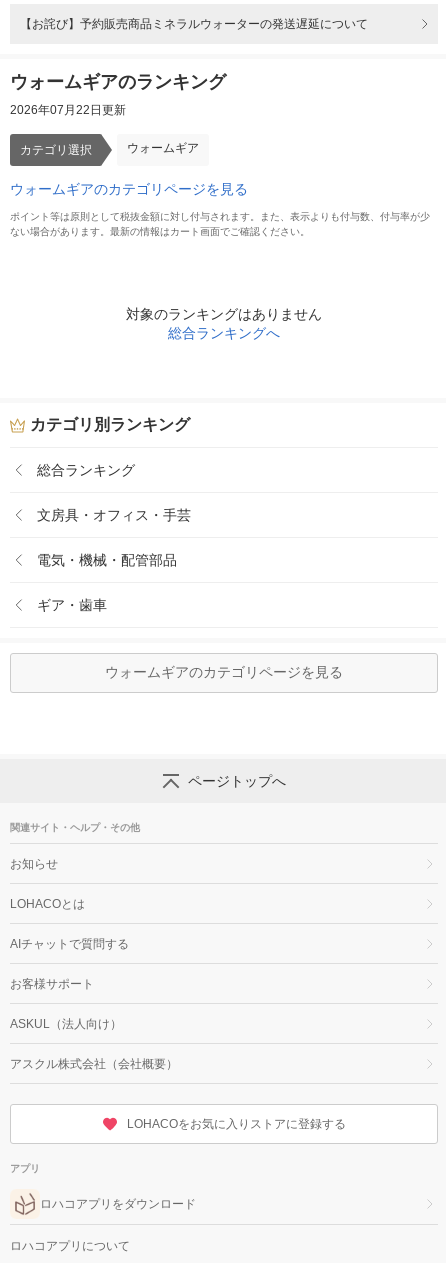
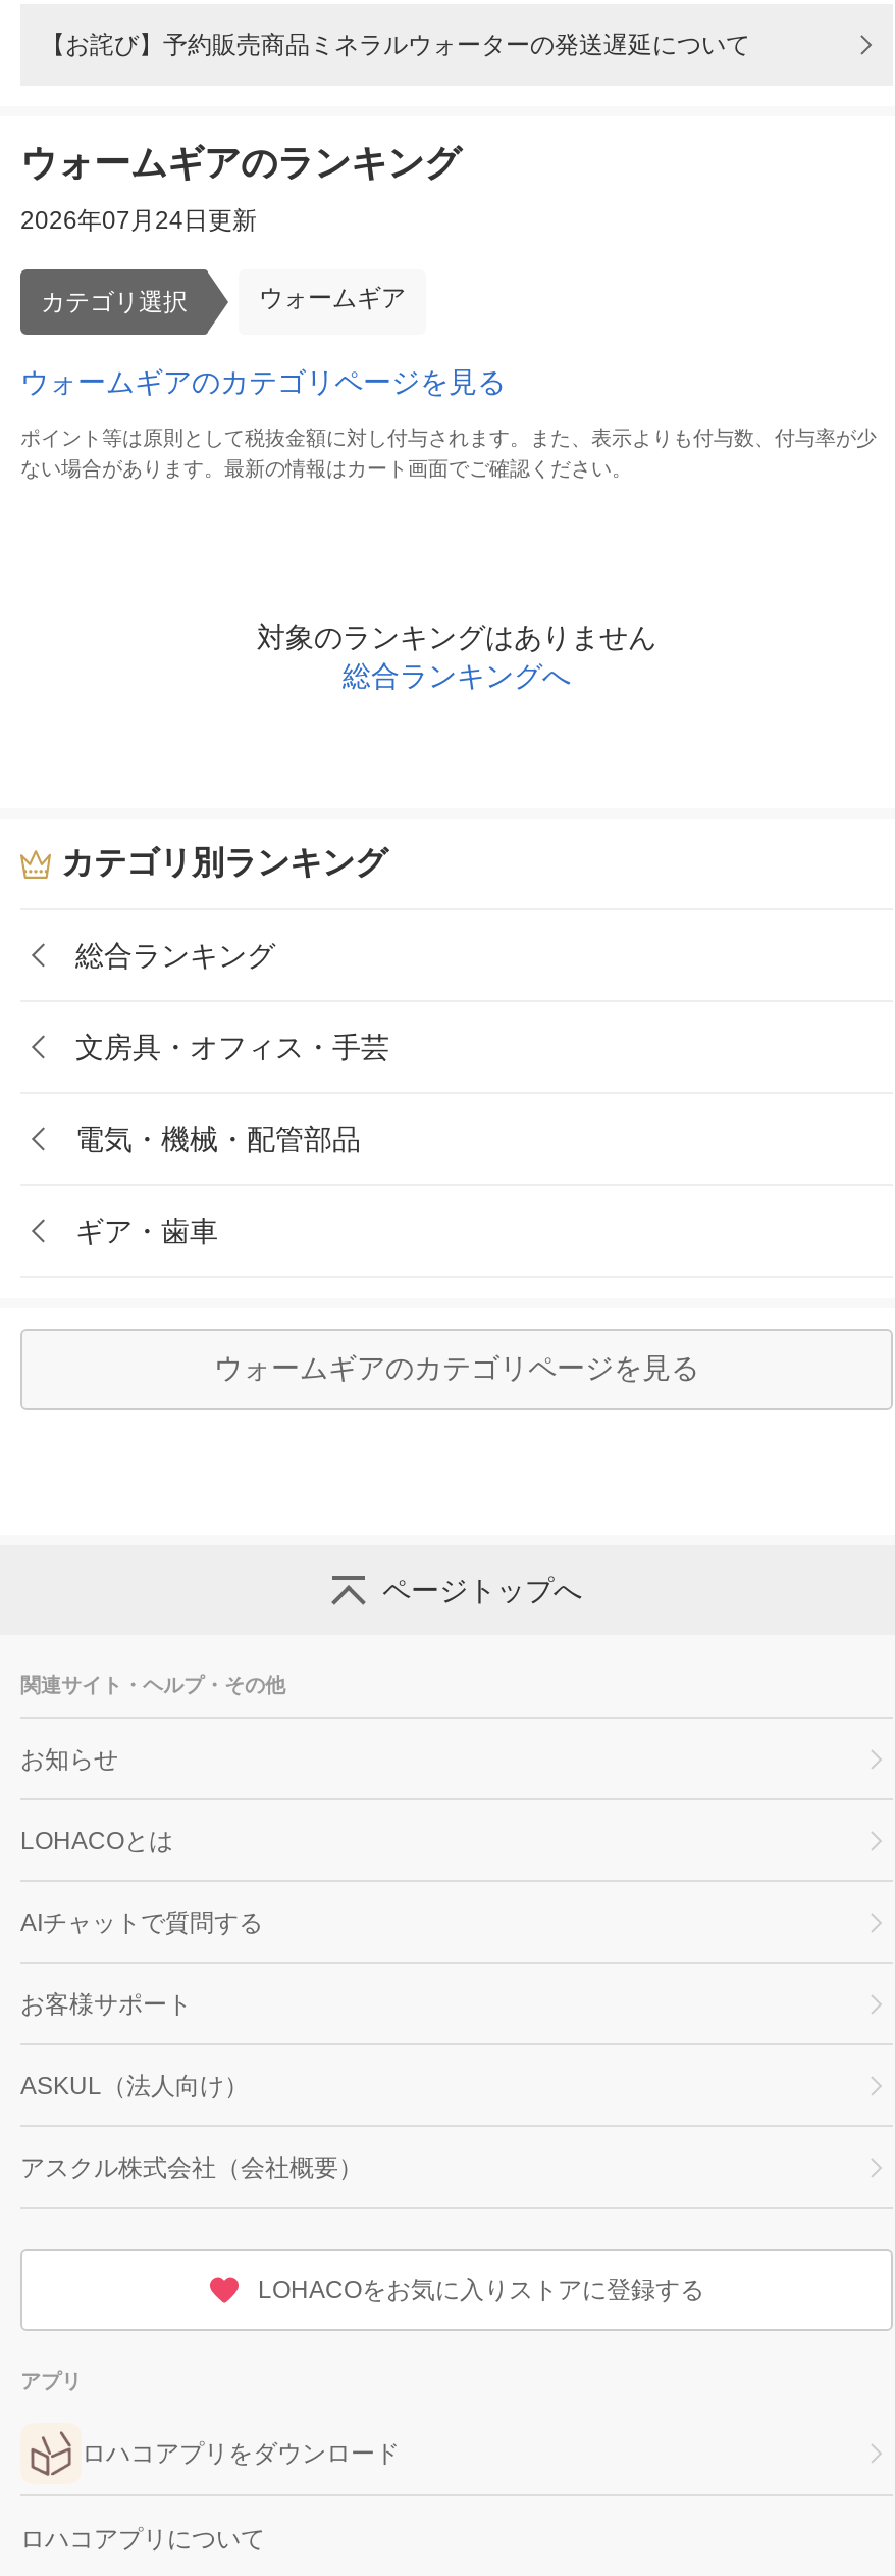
- 2026年07月22日更新
+ 2026年07月24日更新
